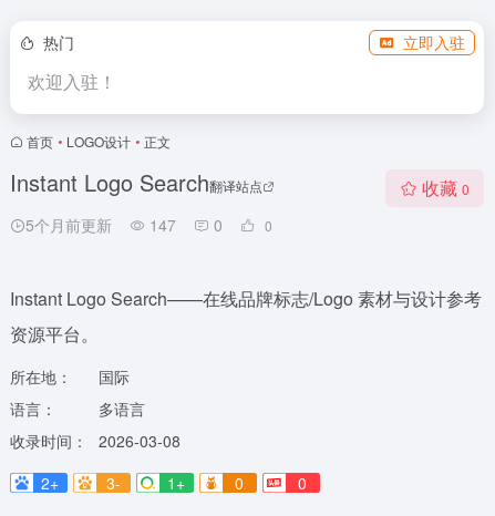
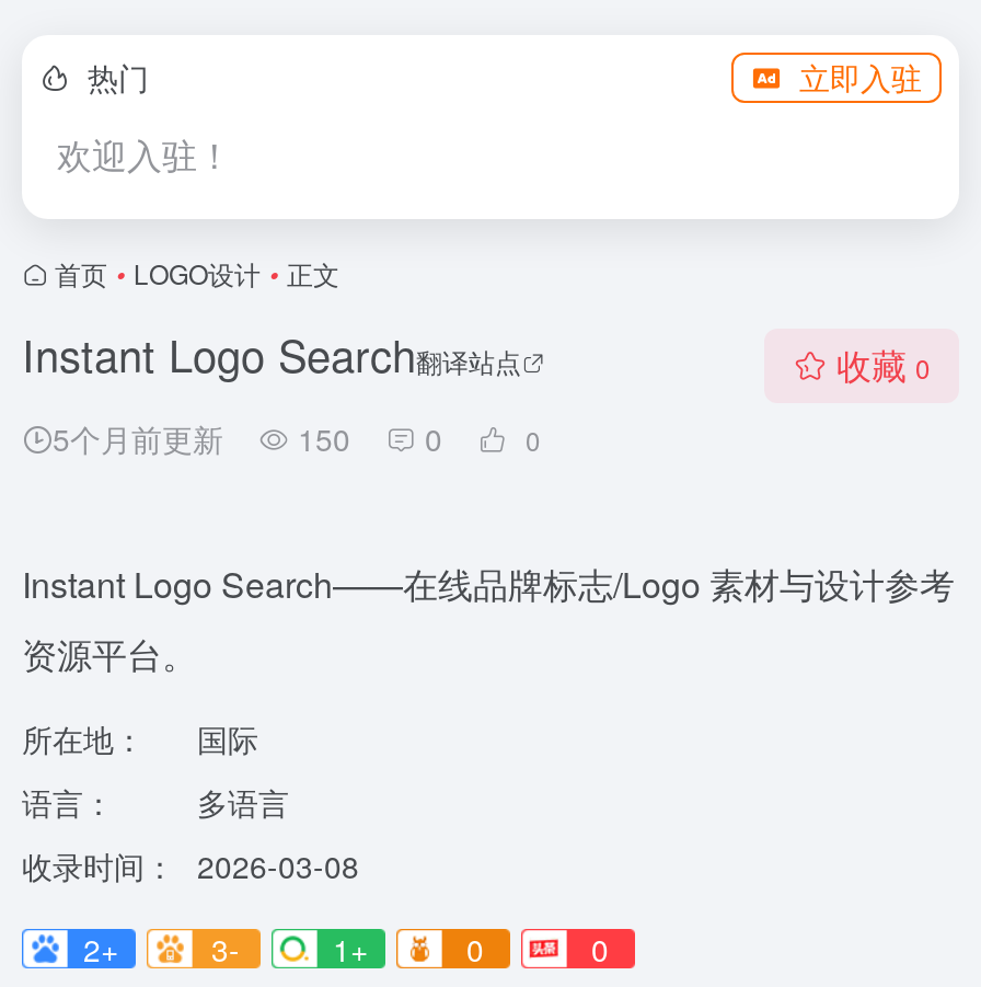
- 5个月前更新 147 0
+ 5个月前更新 150 0
